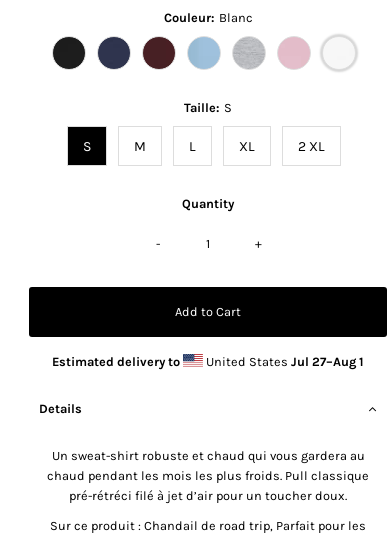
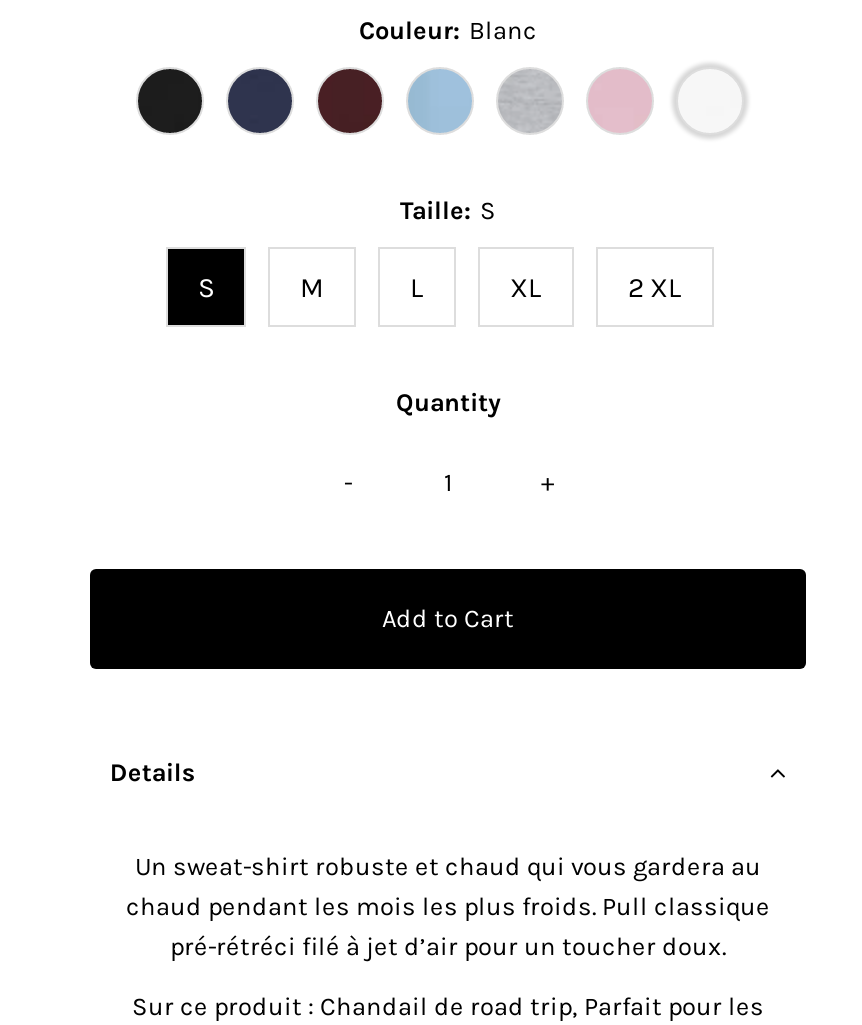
- Estimated delivery to
- United States Jul 27–Aug 1
